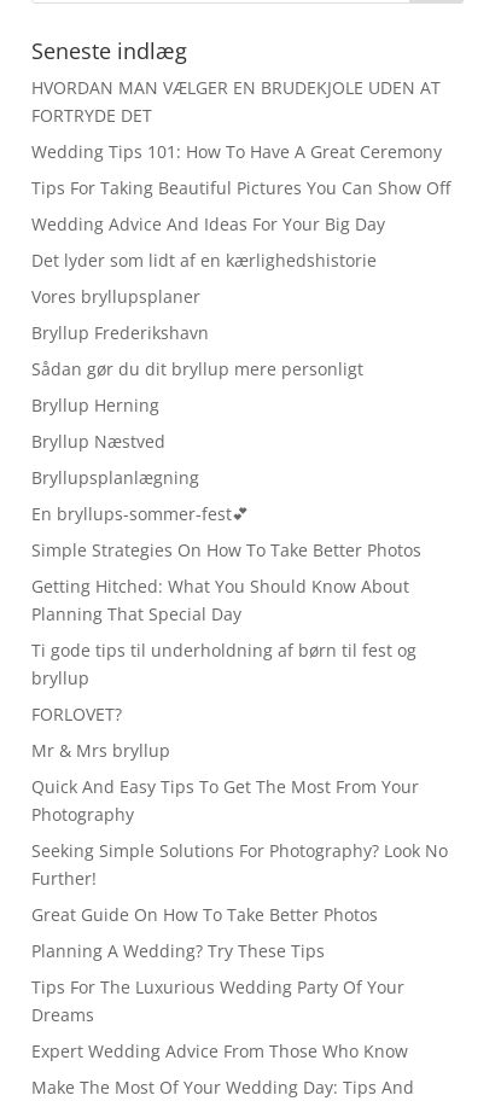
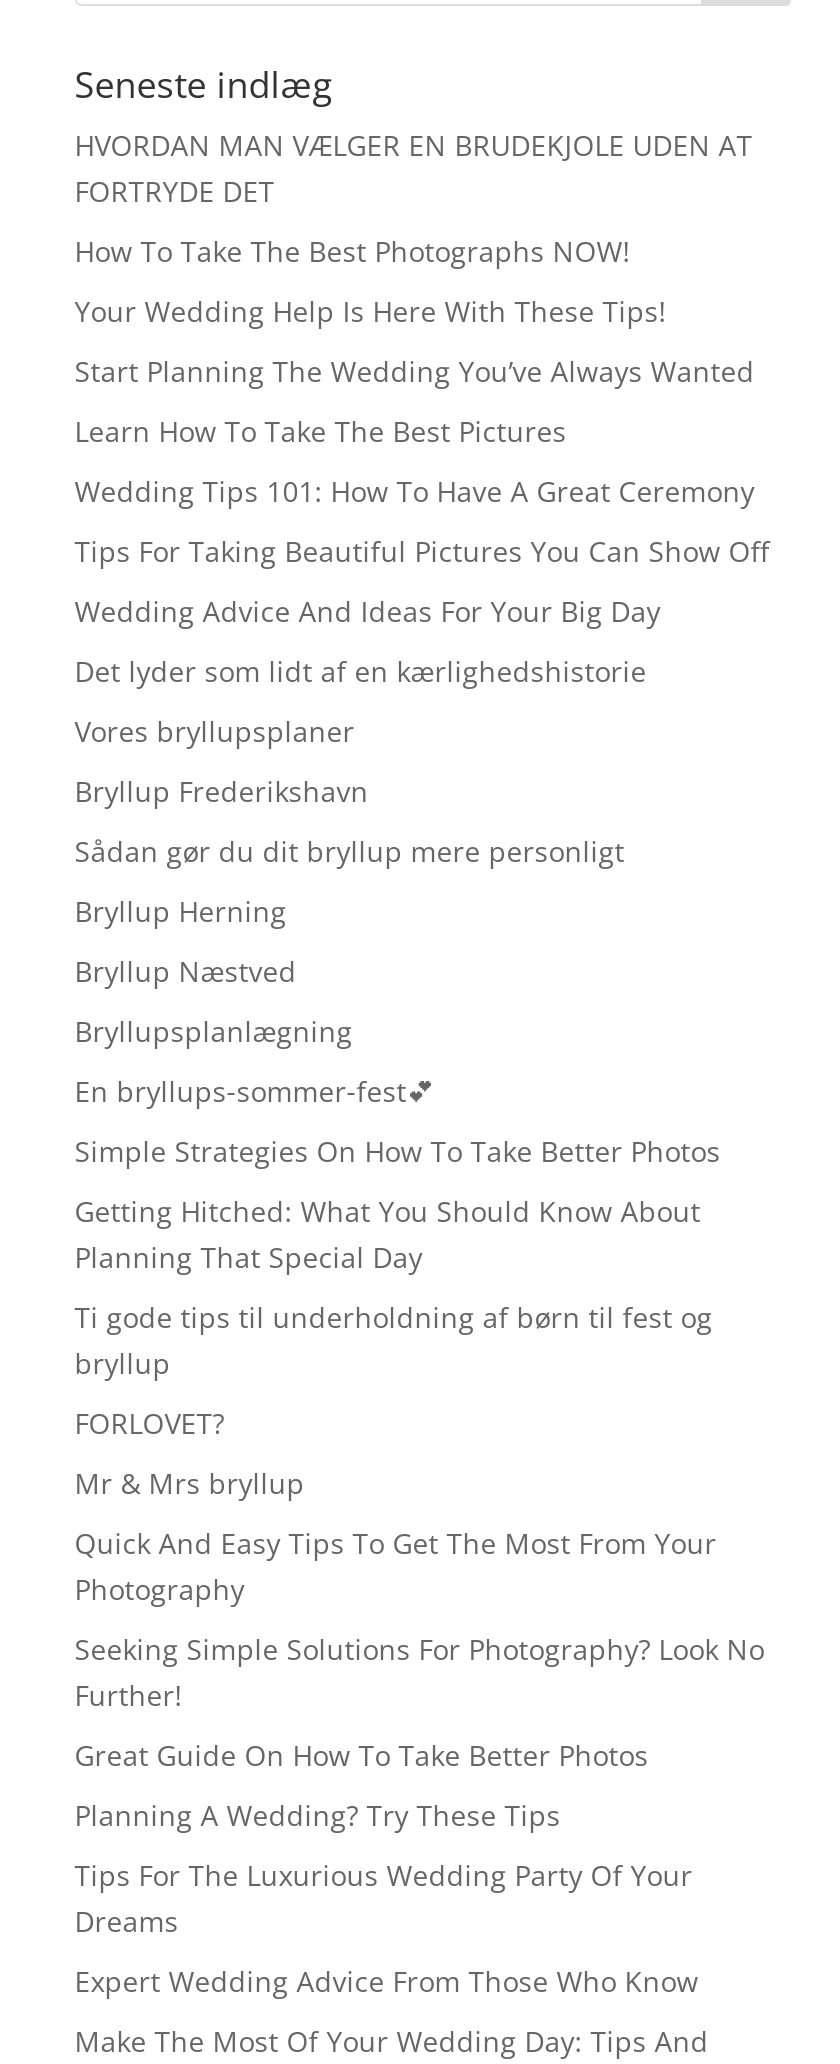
+ How To Take The Best Photographs NOW!
+ Your Wedding Help Is Here With These Tips!
+ Start Planning The Wedding You’ve Always Wanted
+ Learn How To Take The Best Pictures
